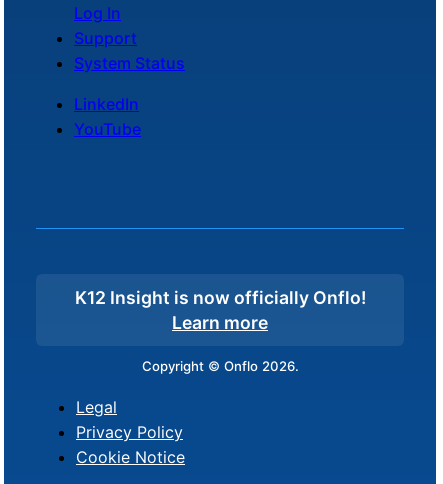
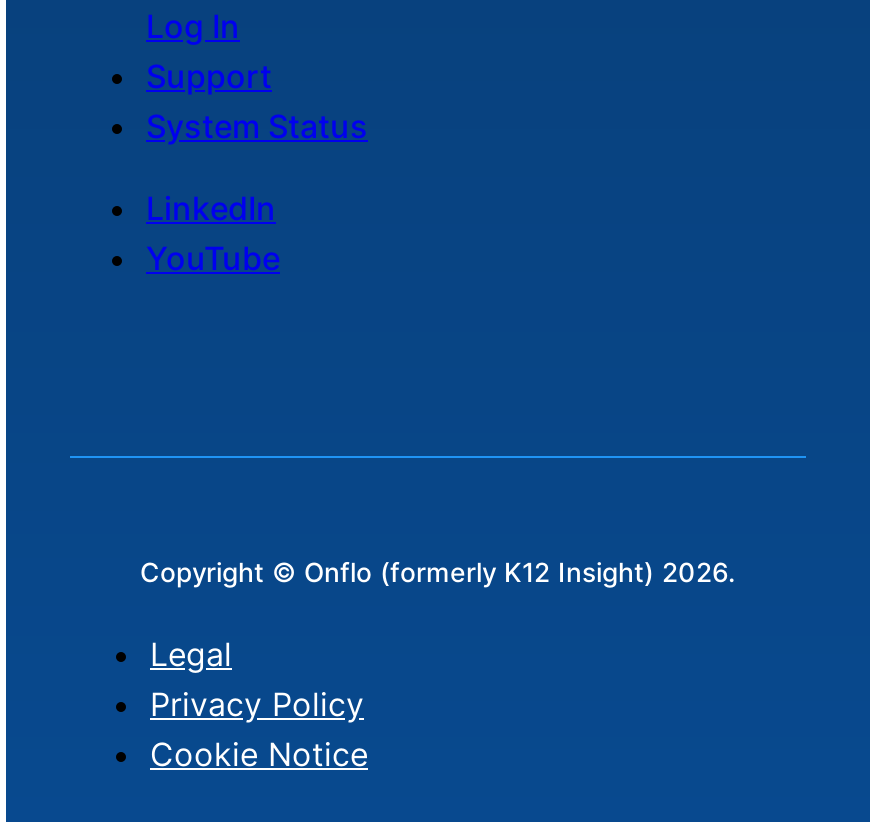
- K12 Insight is now officially Onflo!
- Learn more
- Copyright © Onflo 2026.
+ Copyright © Onflo (formerly K12 Insight) 2026.
